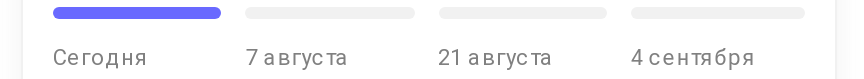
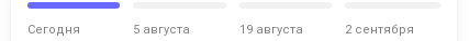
- 7 августа
+ 5 августа

- 21 августа
+ 19 августа

- 4 сентября
+ 2 сентября
